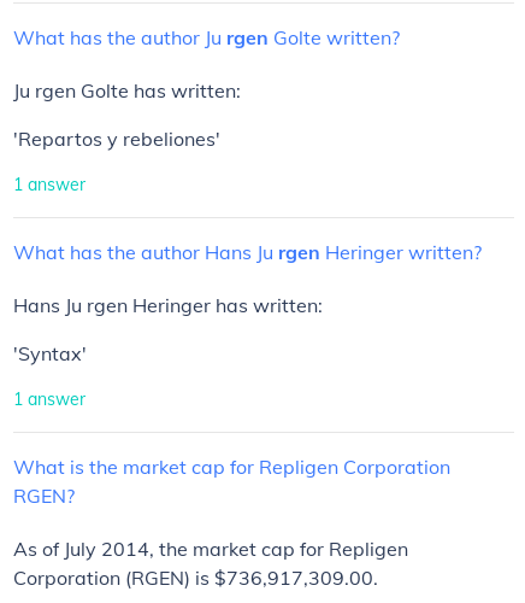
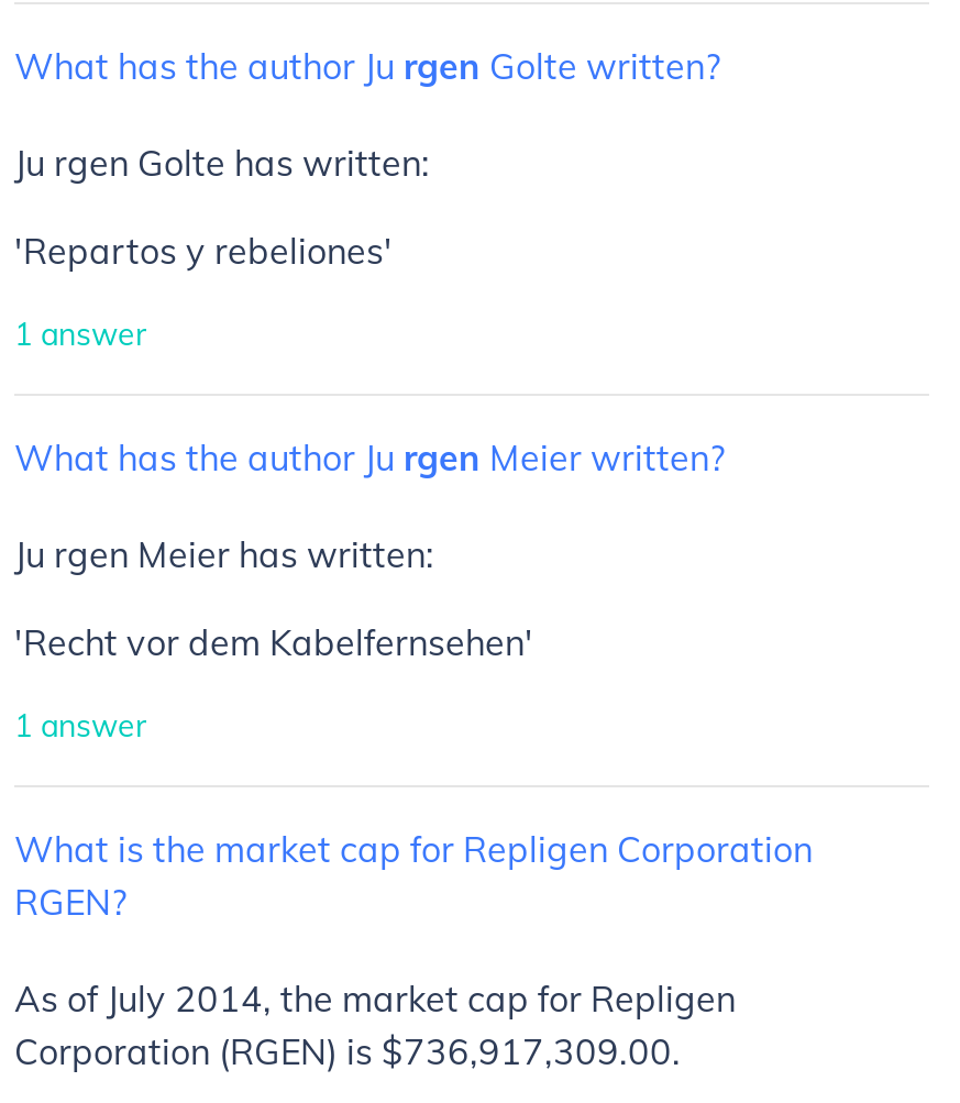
- What has the author Hans Ju rgen Heringer written?
+ What has the author Ju rgen Meier written?

- Hans Ju rgen Heringer has written:
+ Ju rgen Meier has written:

- 'Syntax'
+ 'Recht vor dem Kabelfernsehen'
